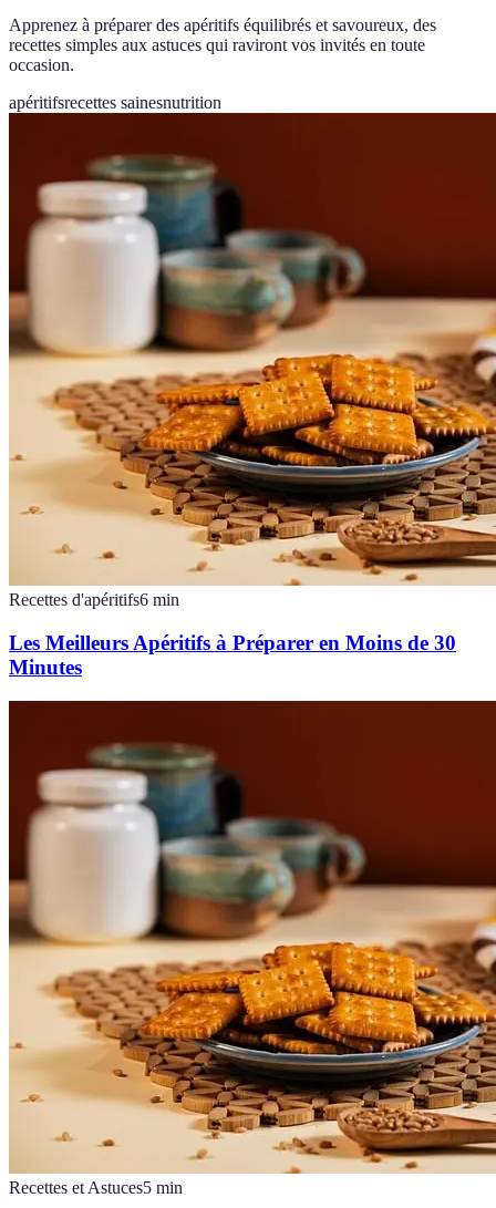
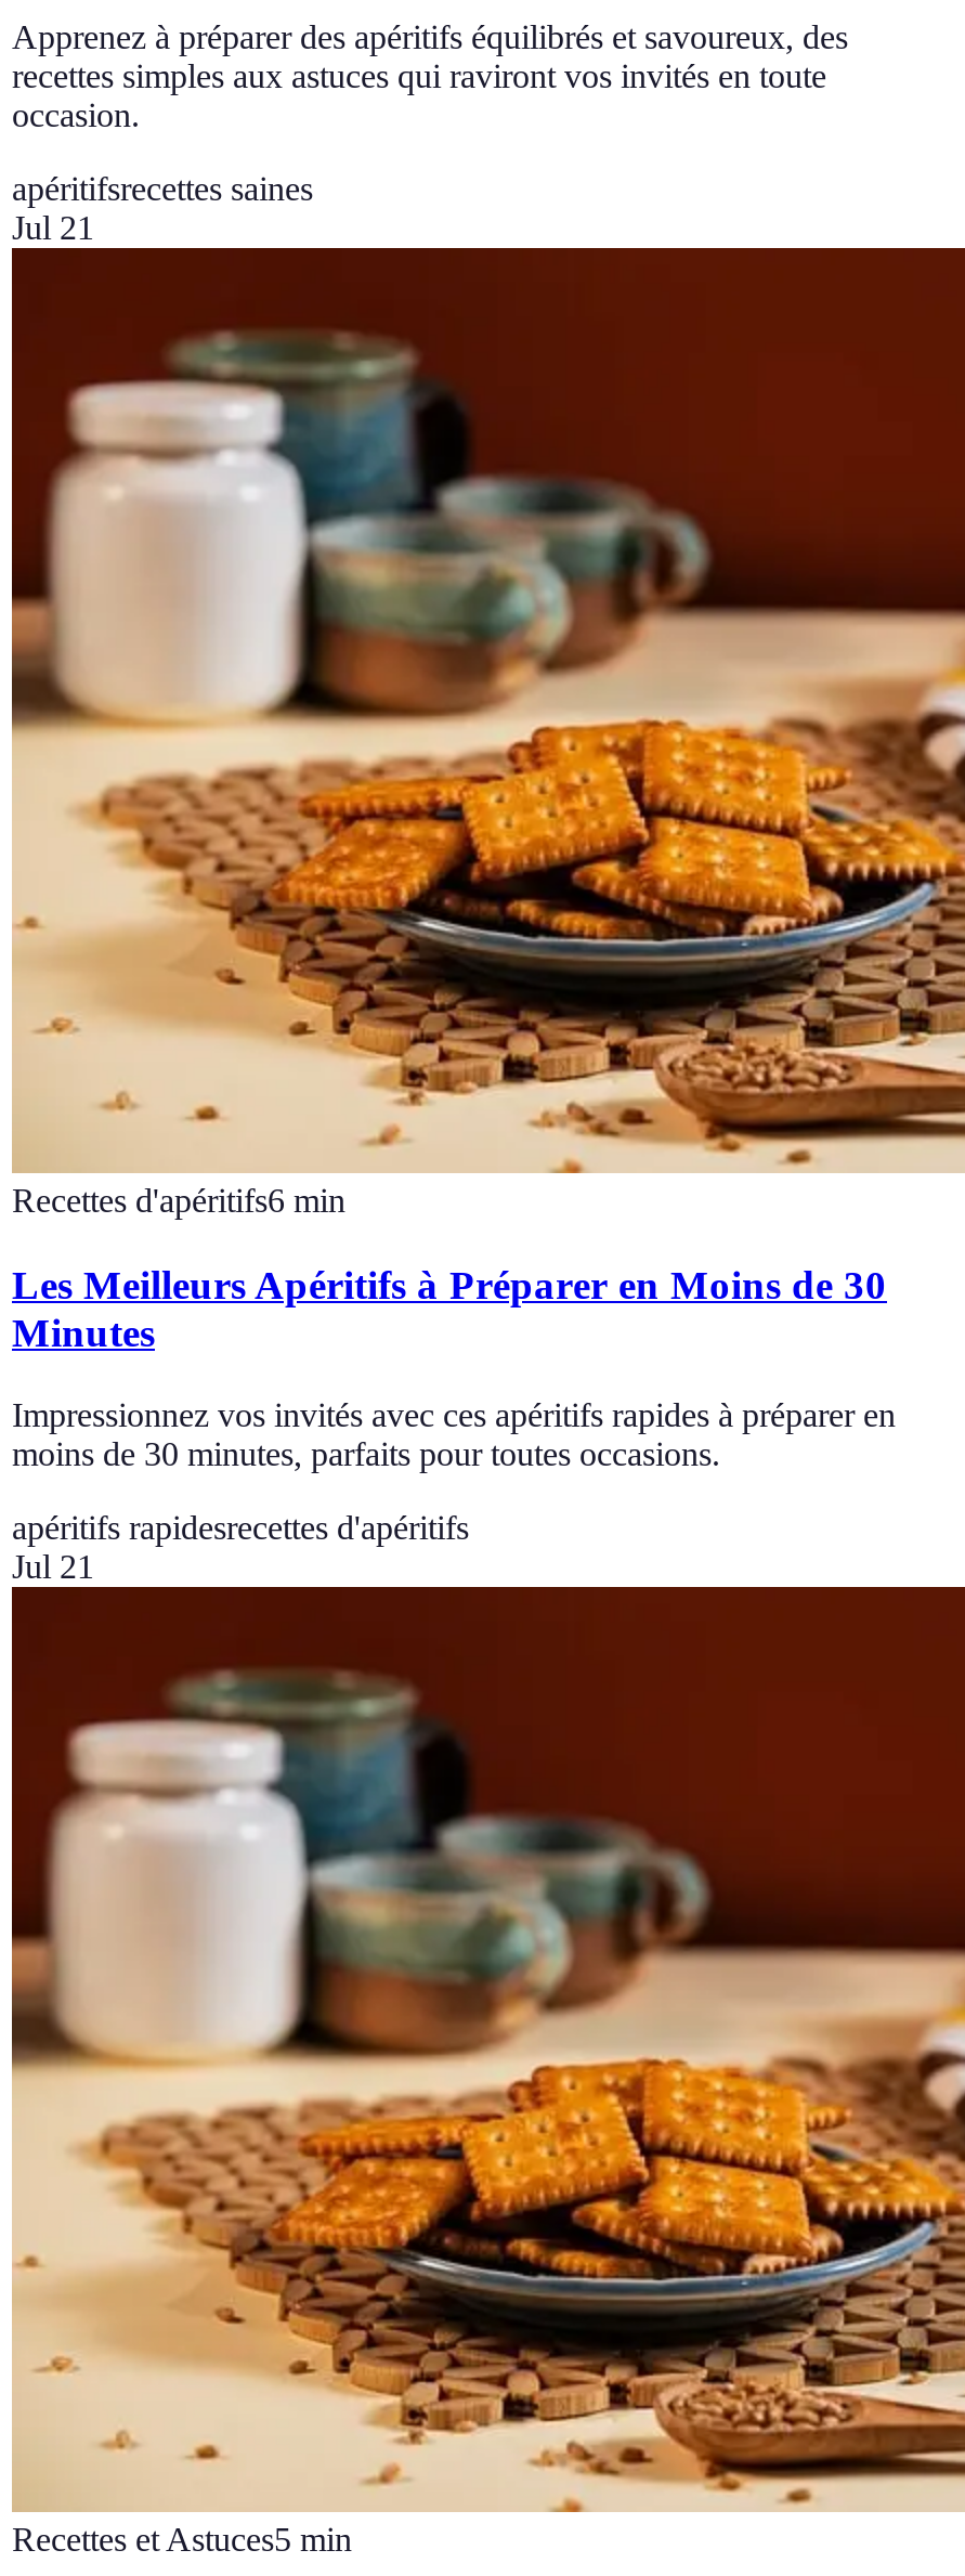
- apéritifsrecettes sainesnutrition
+ apéritifsrecettes saines
+ Jul 21

+ Impressionnez vos invités avec ces apéritifs rapides à préparer en
+ moins de 30 minutes, parfaits pour toutes occasions.
+ apéritifs rapidesrecettes d'apéritifs
+ Jul 21
